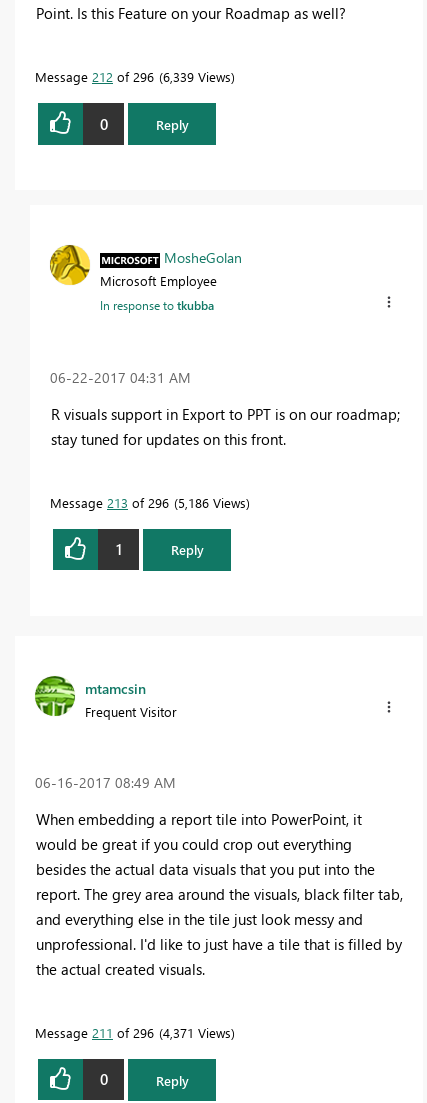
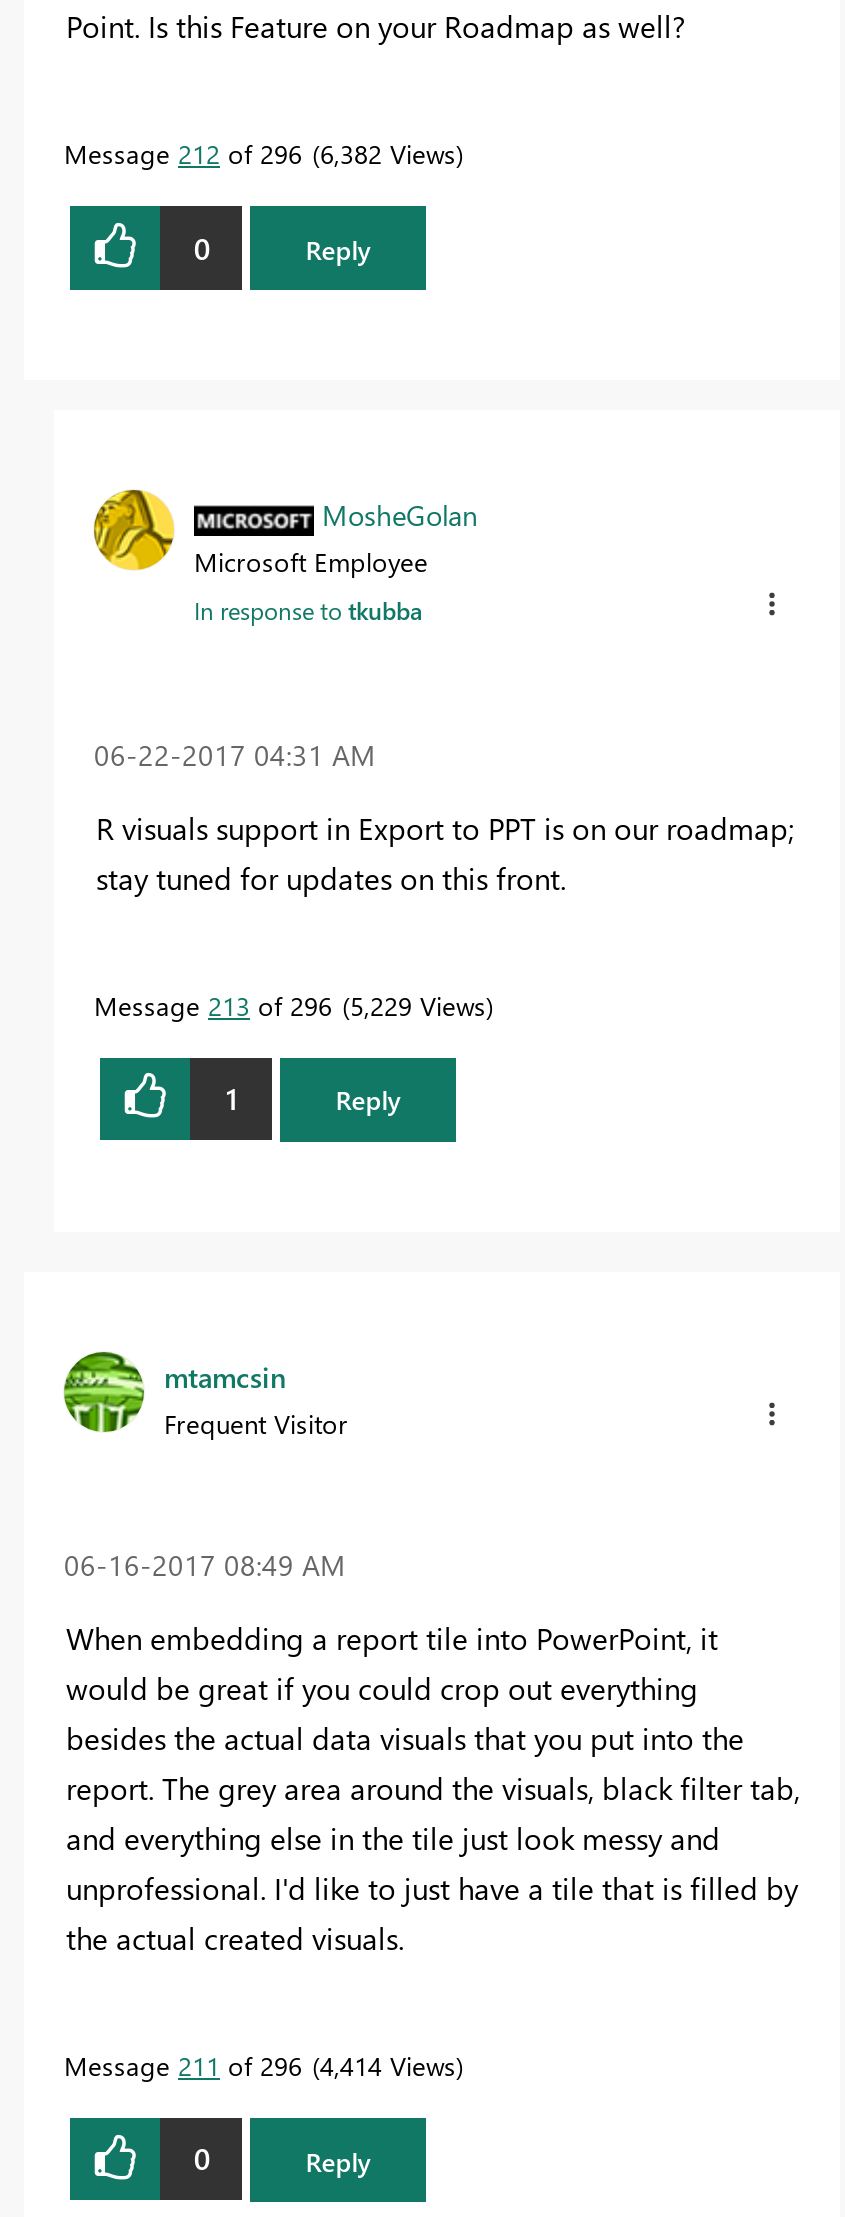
- Message 212 of 296 6,339 Views
+ Message 212 of 296 6,382 Views

- Message 213 of 296 5,186 Views
+ Message 213 of 296 5,229 Views

- Message 211 of 296 4,371 Views
+ Message 211 of 296 4,414 Views
